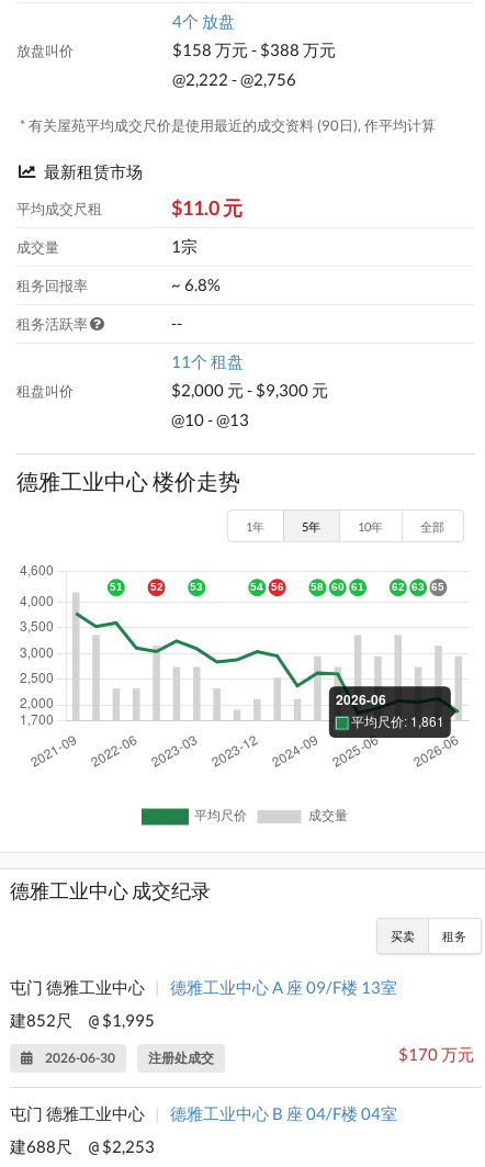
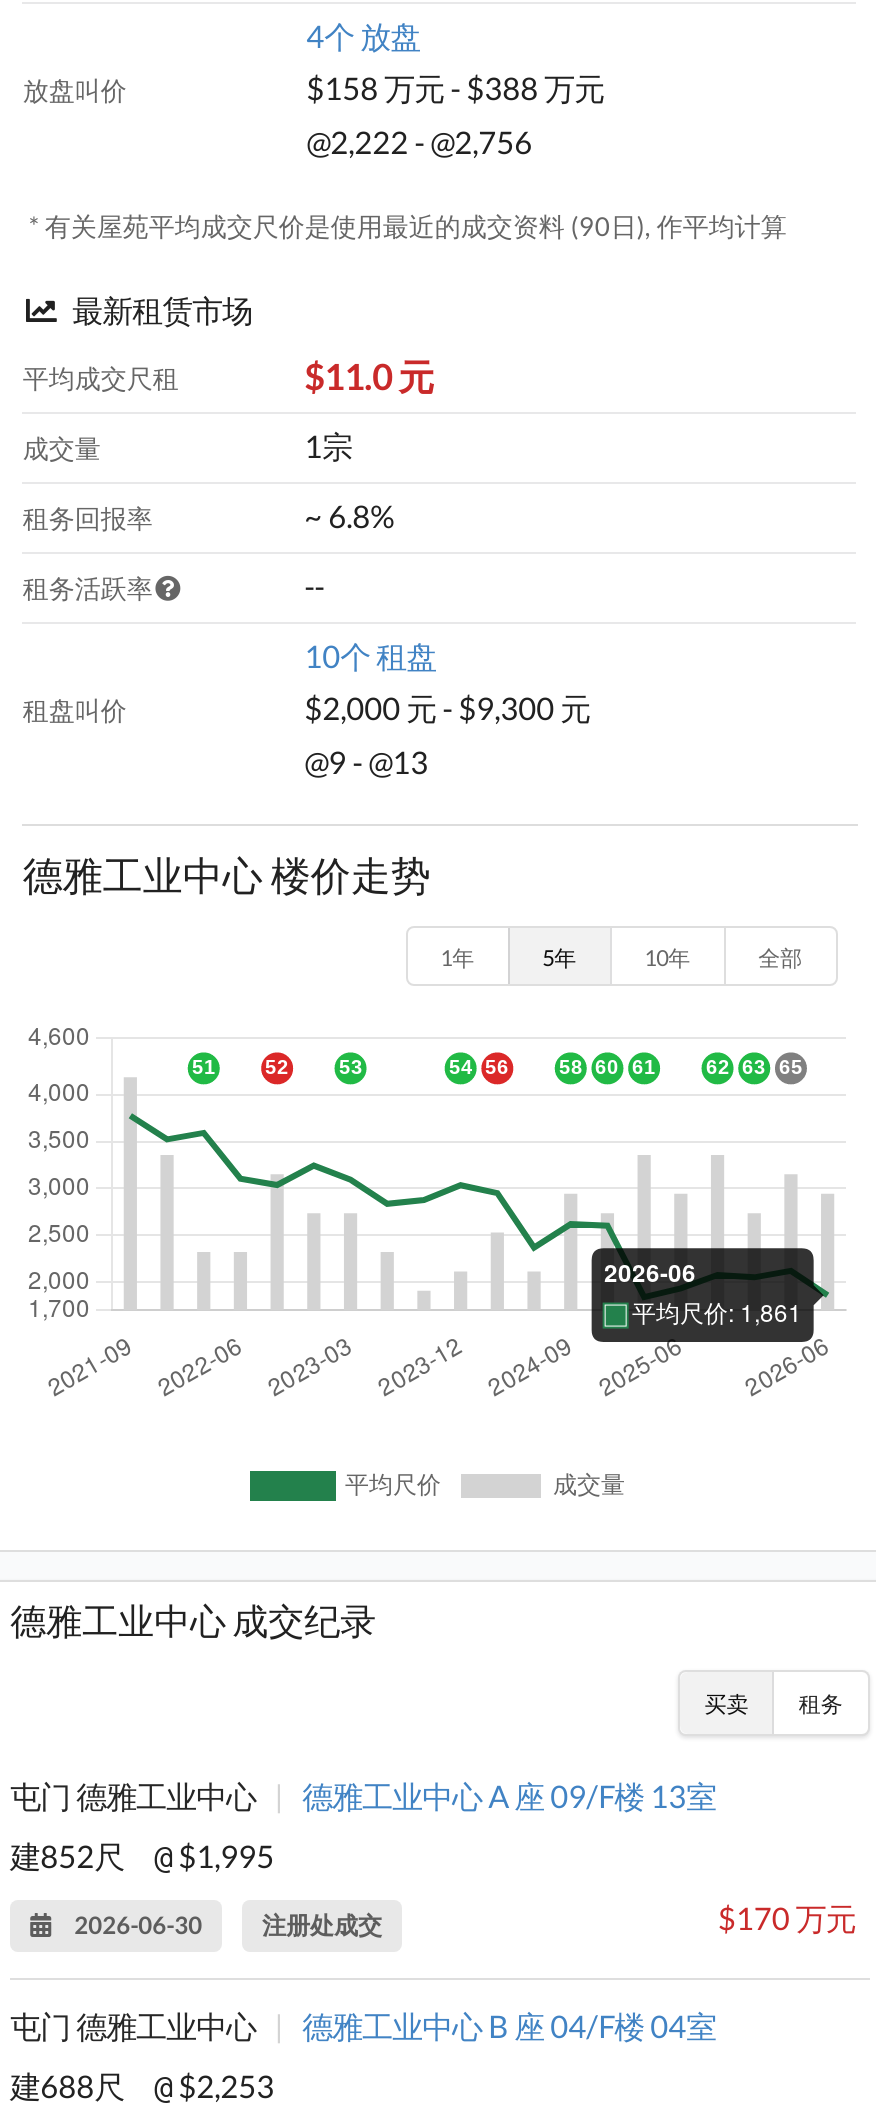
- 11个 租盘
+ 10个 租盘

- @10 - @13
+ @9 - @13
